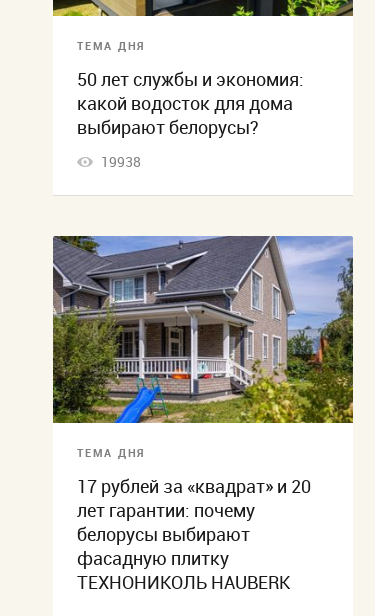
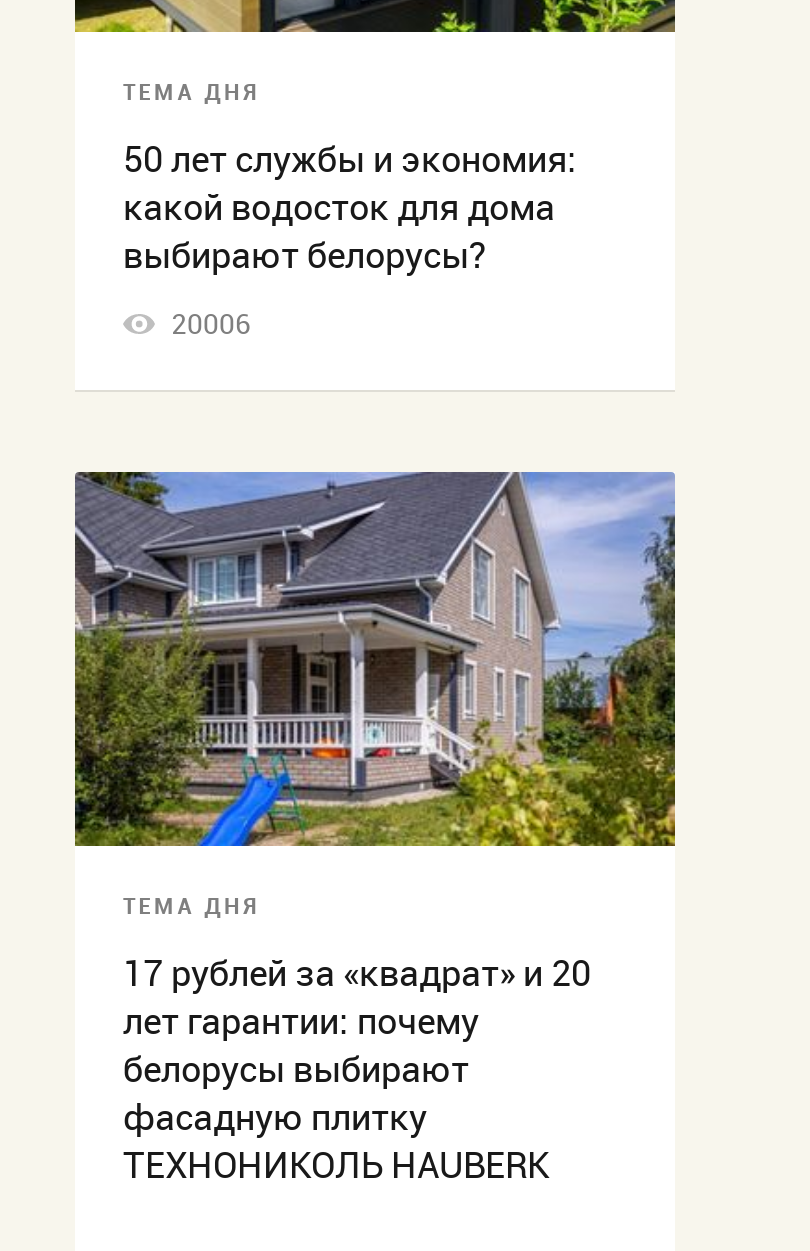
- 19938
+ 20006
